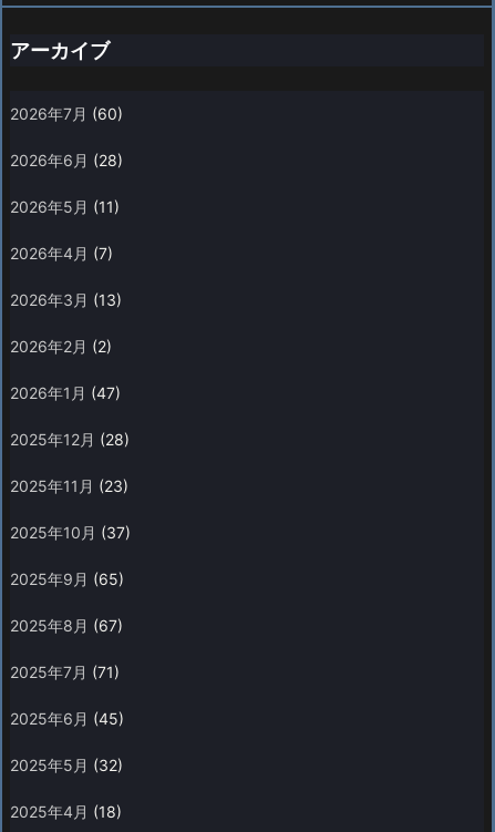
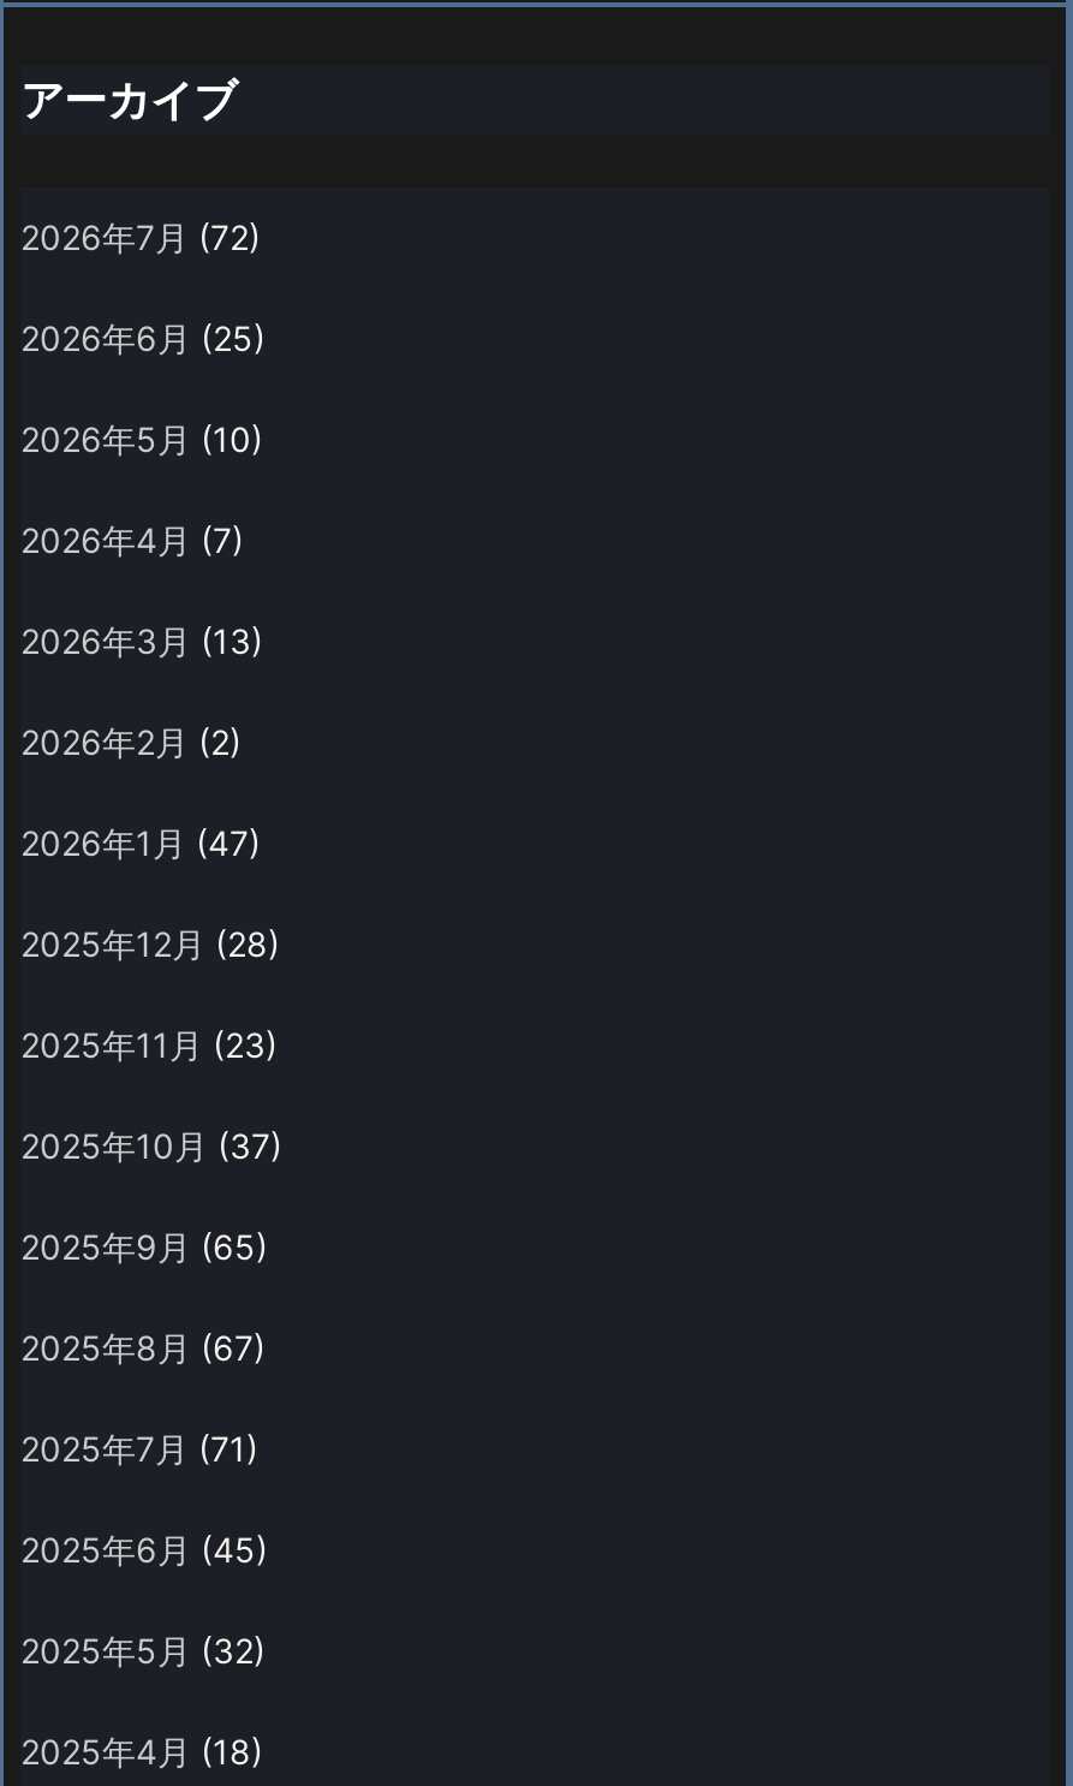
- 2026年7月(60)
+ 2026年7月(72)

- 2026年6月(28)
+ 2026年6月(25)

- 2026年5月(11)
+ 2026年5月(10)
